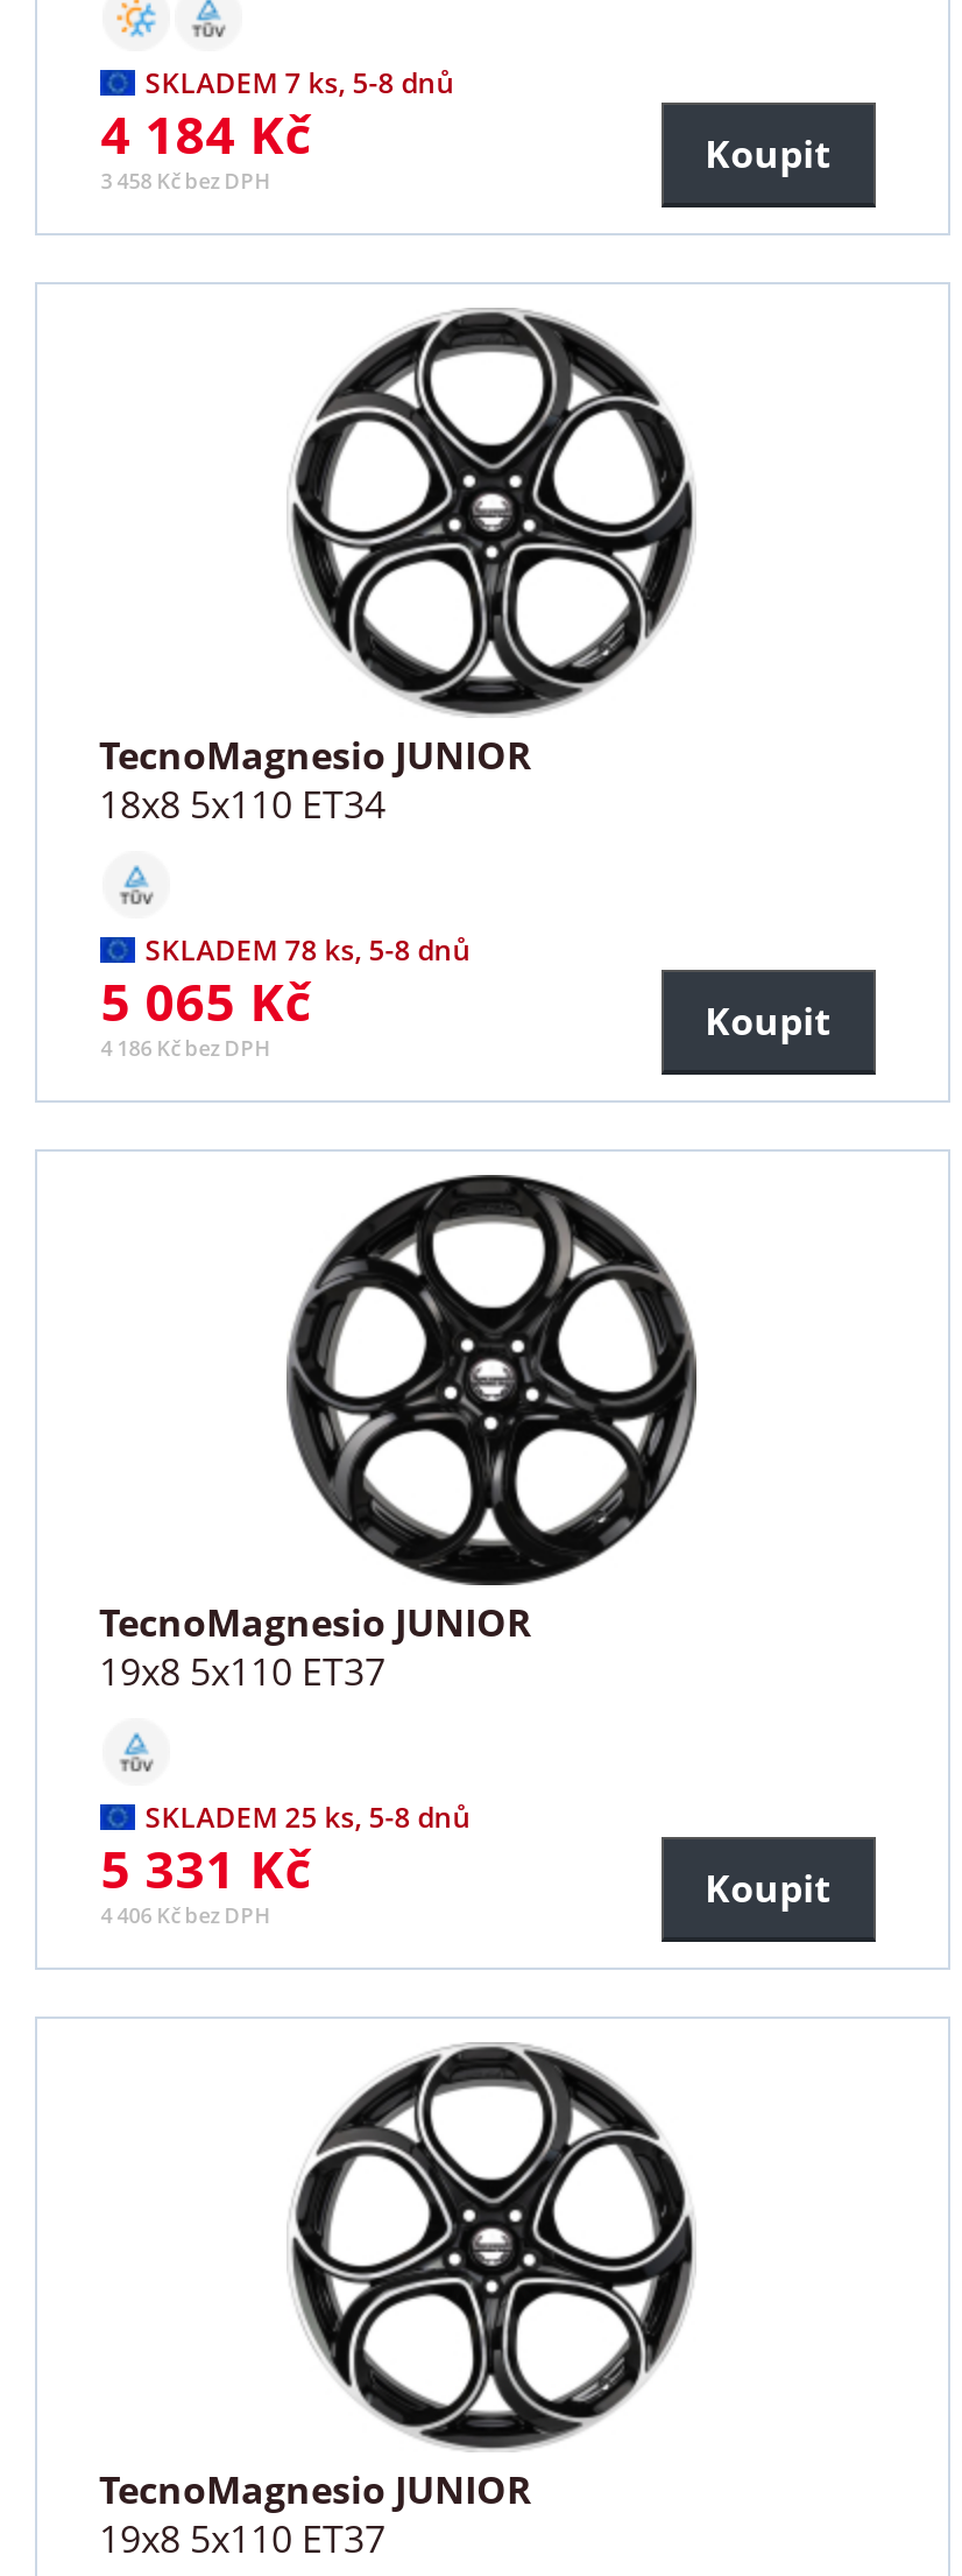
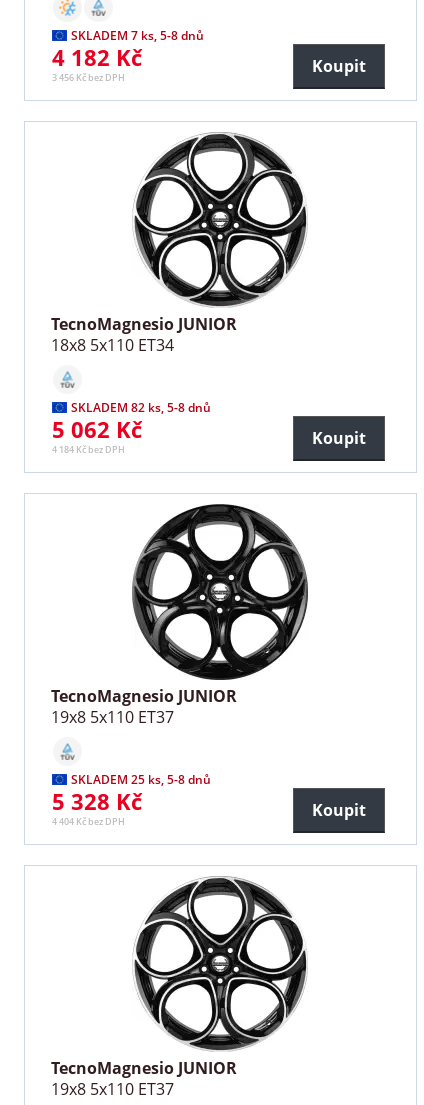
- 4 184 Kč
+ 4 182 Kč

- 3 458 Kč bez DPH
+ 3 456 Kč bez DPH

- SKLADEM 78 ks, 5-8 dnů
+ SKLADEM 82 ks, 5-8 dnů

- 5 065 Kč
+ 5 062 Kč

- 4 186 Kč bez DPH
+ 4 184 Kč bez DPH

- 5 331 Kč
+ 5 328 Kč

- 4 406 Kč bez DPH
+ 4 404 Kč bez DPH
